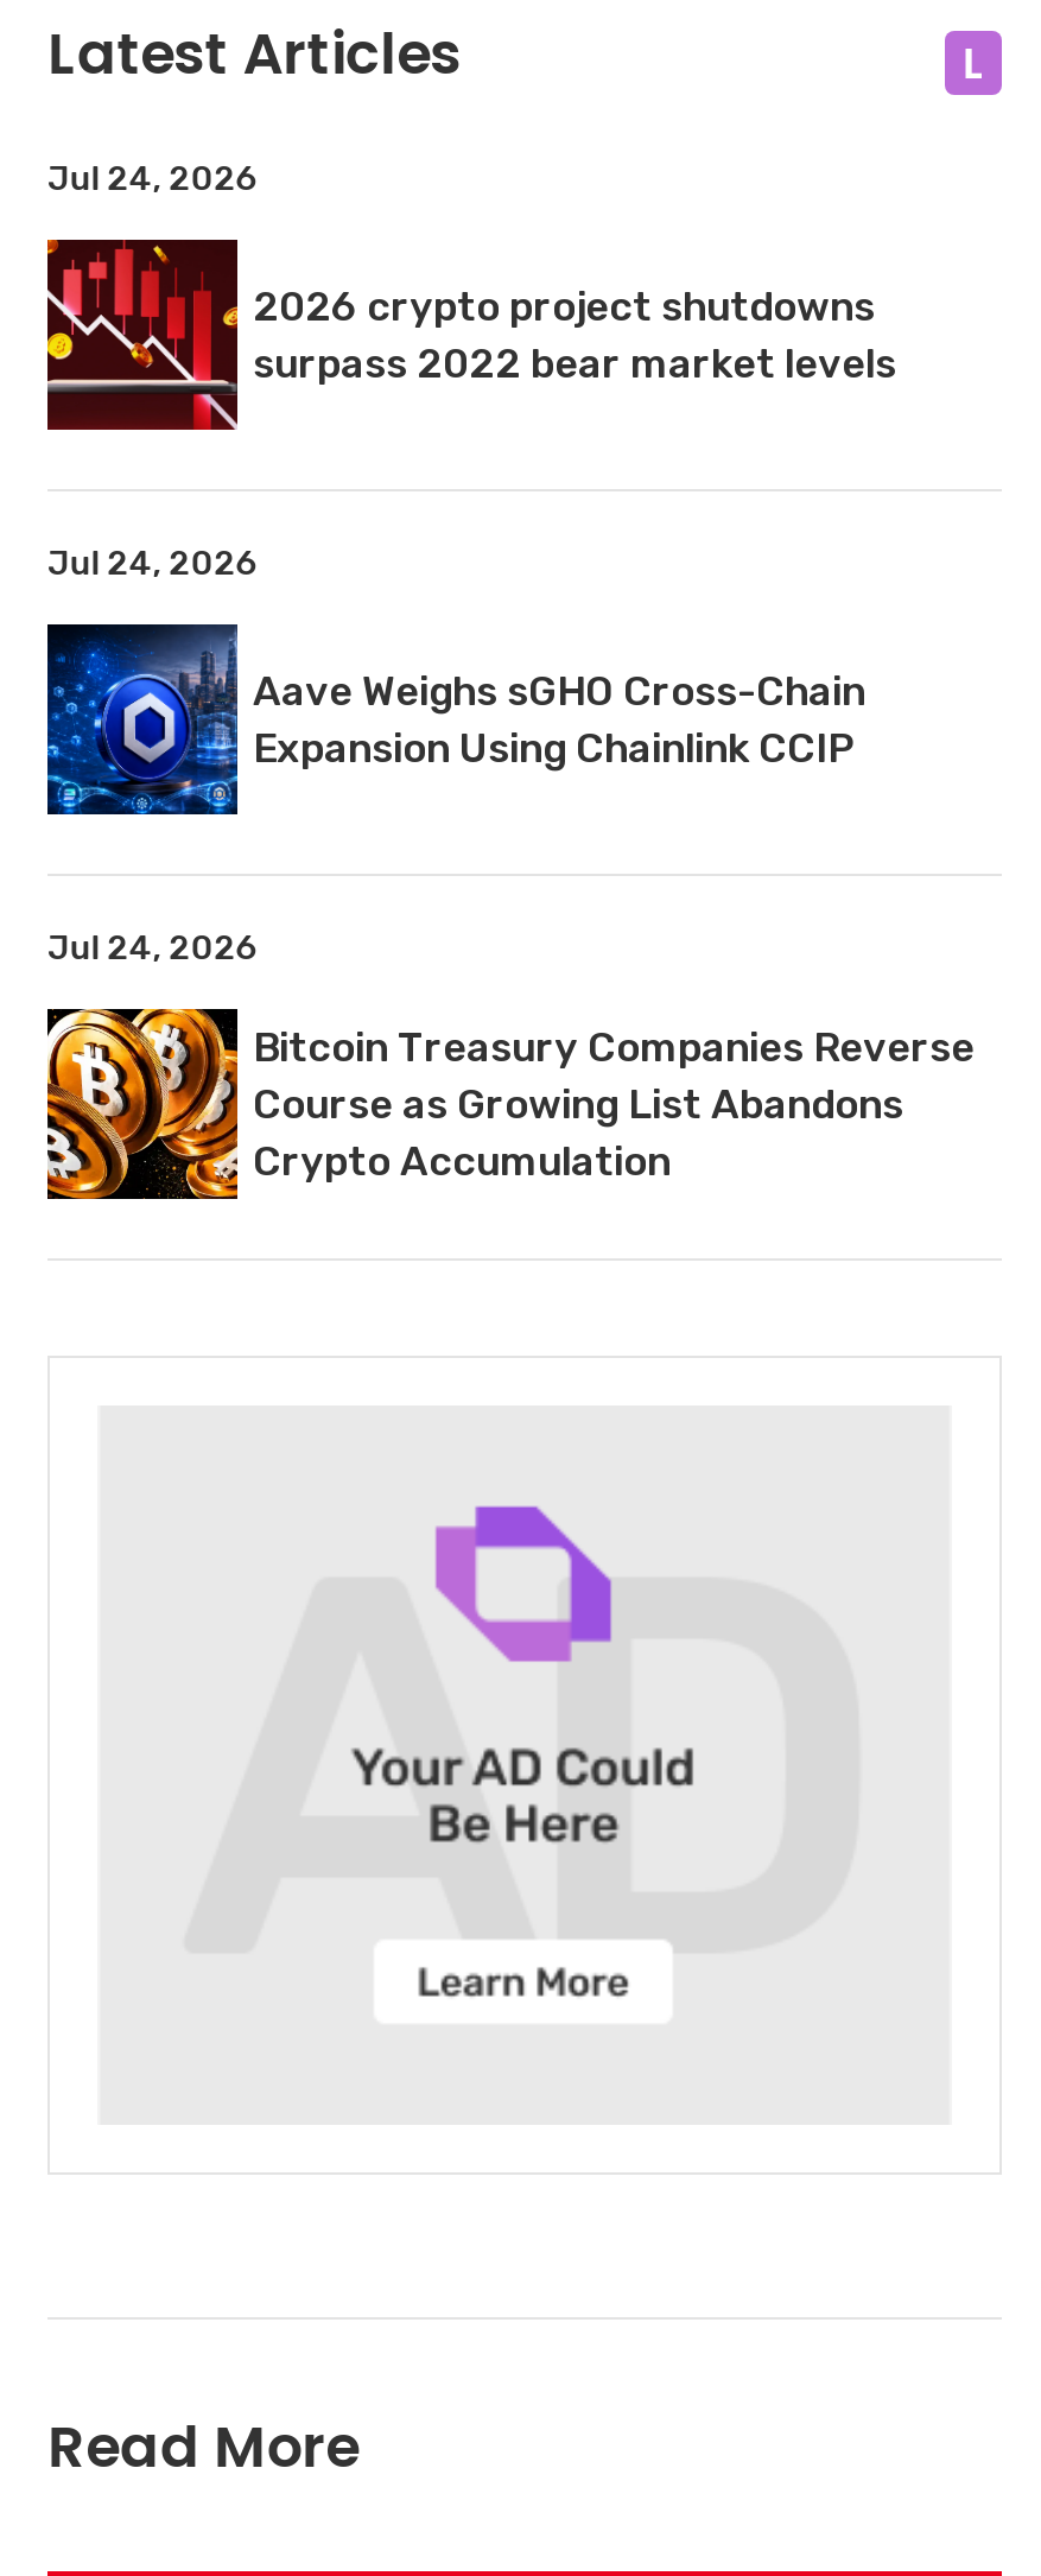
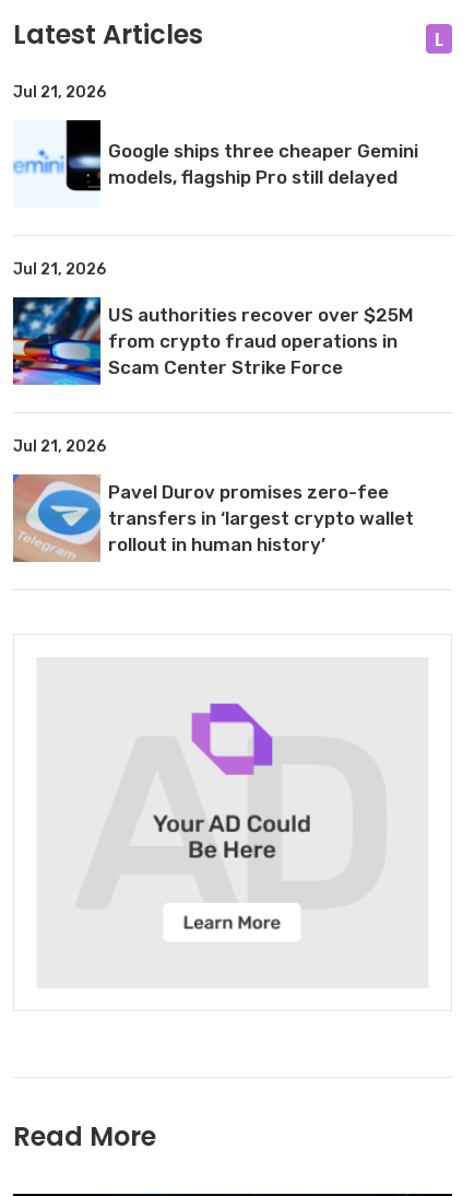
- Jul 24, 2026
+ Jul 21, 2026

- [image]
- 2026 crypto project shutdowns
- surpass 2022 bear market levels
+ [image]
+ Google ships three cheaper Gemini
+ models, flagship Pro still delayed

- Jul 24, 2026
+ Jul 21, 2026

- [image]
- Aave Weighs sGHO Cross-Chain
- Expansion Using Chainlink CCIP
+ [image]
+ US authorities recover over $25M
+ from crypto fraud operations in
+ Scam Center Strike Force

- Jul 24, 2026
+ Jul 21, 2026

- [image]
- Bitcoin Treasury Companies Reverse
- Course as Growing List Abandons
- Crypto Accumulation
+ [image]
+ Pavel Durov promises zero-fee
+ transfers in ‘largest crypto wallet
+ rollout in human history’
